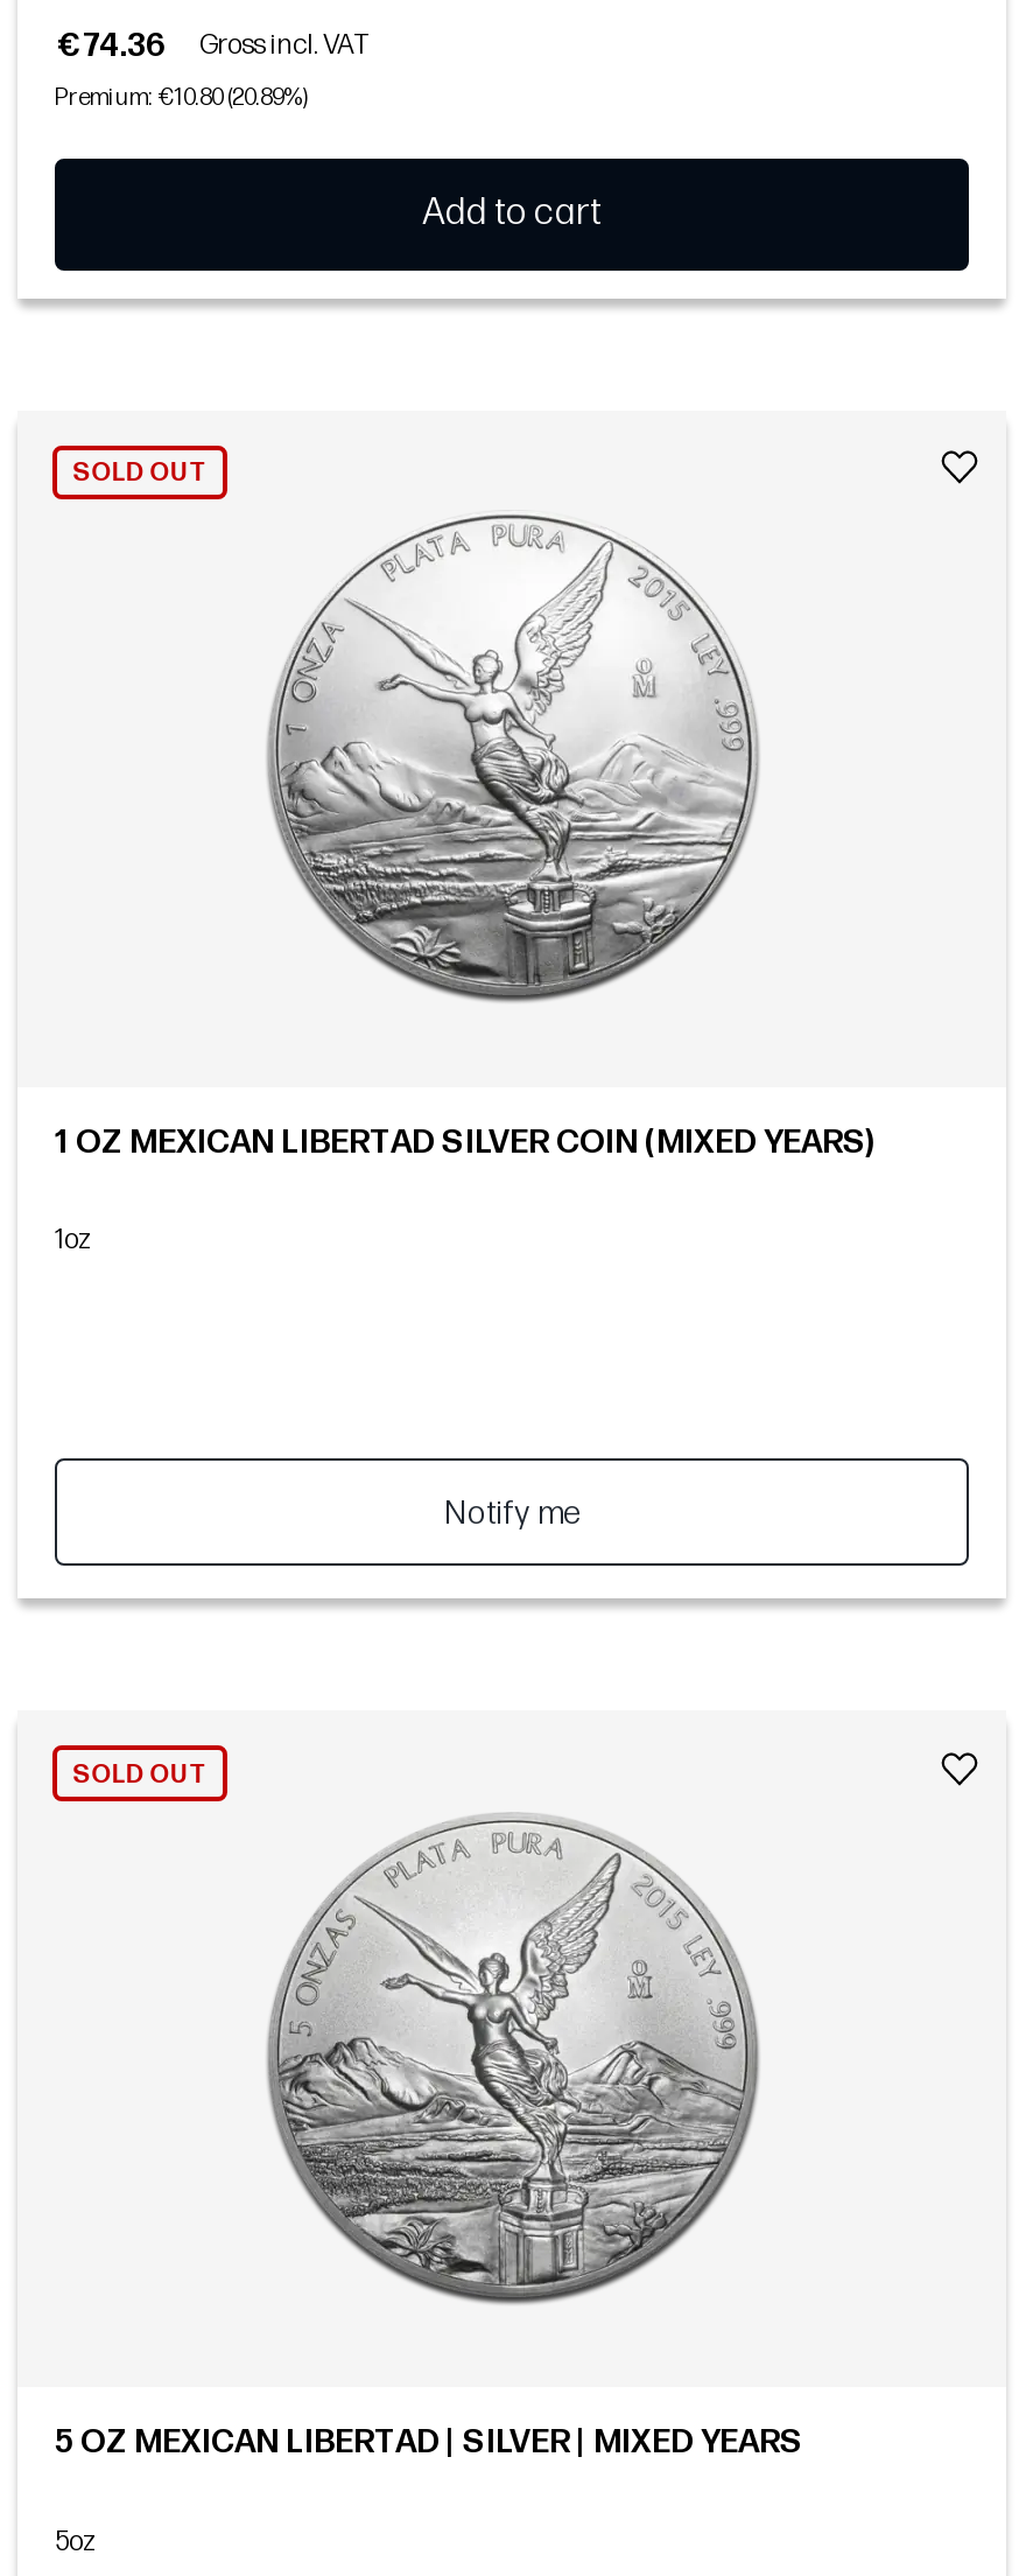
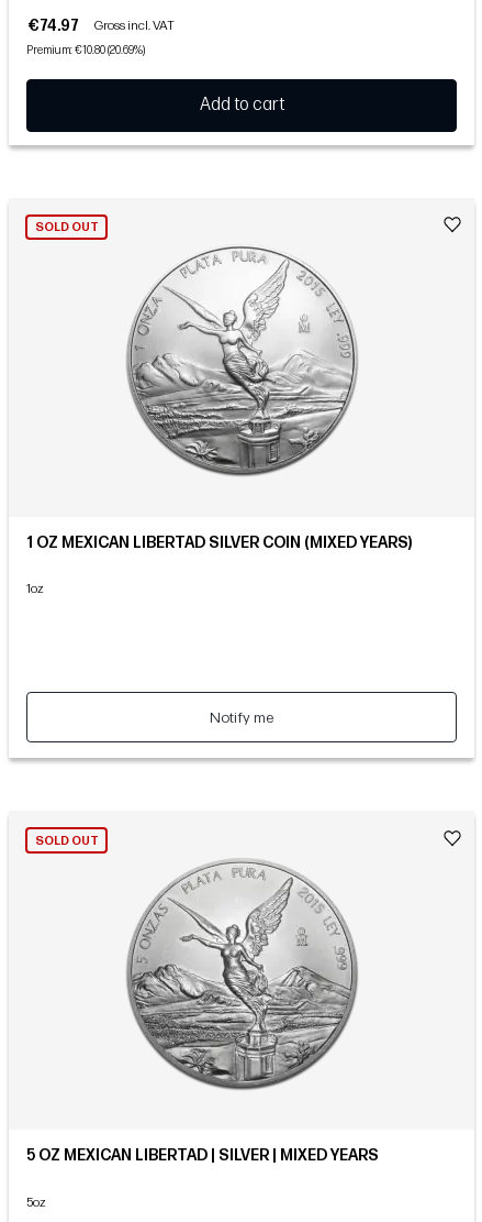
- €74.36 Gross incl. VAT
+ €74.97 Gross incl. VAT

- Premium: €10.80 (20.89%)
+ Premium: €10.80 (20.69%)
